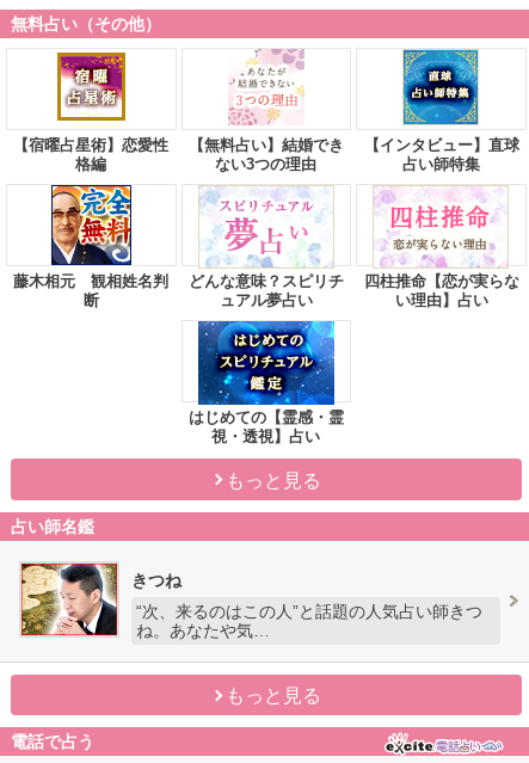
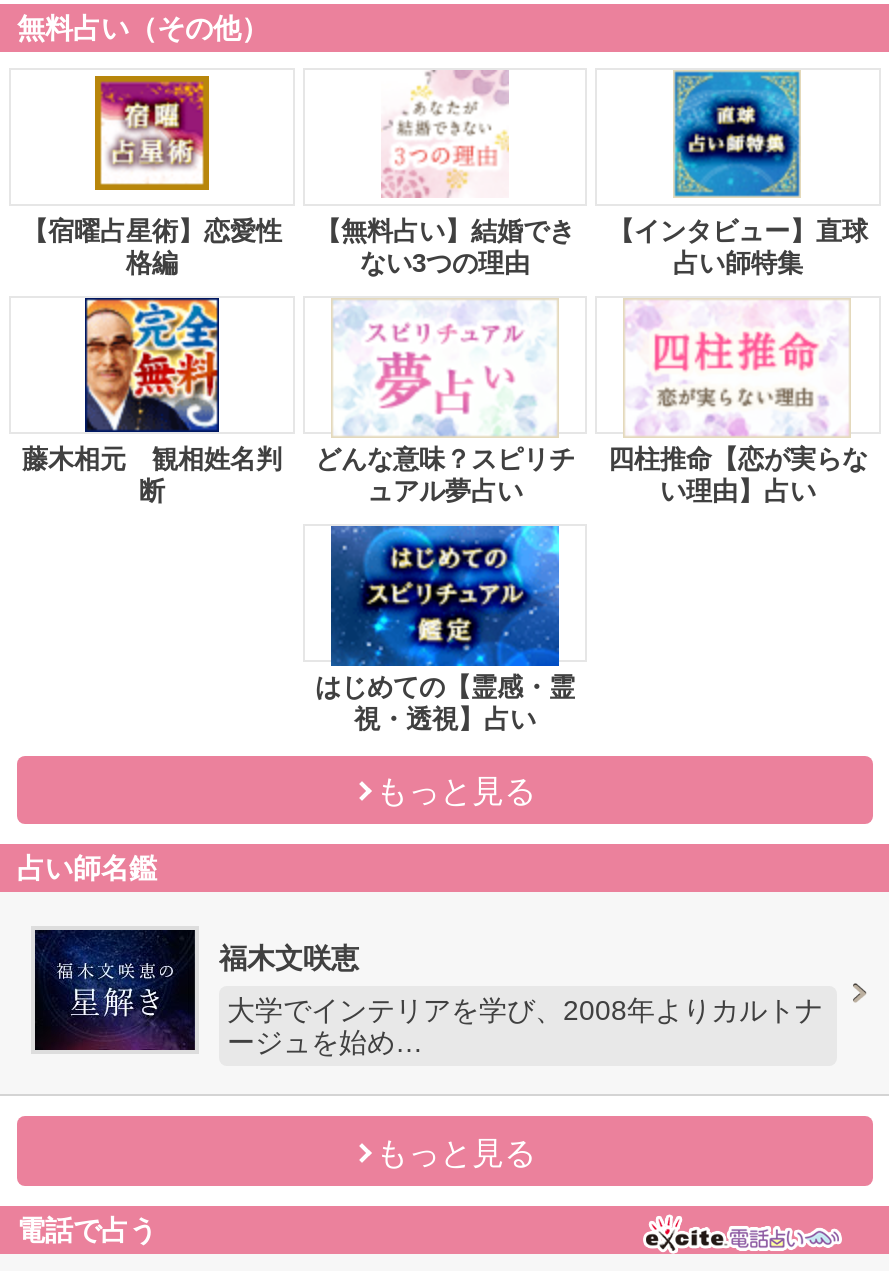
- [image]
- きつね
+ [image]
+ 福木文咲恵

- “次、来るのはこの人”と話題の人気占い師きつ
- ね。あなたや気…
+ 大学でインテリアを学び、2008年よりカルトナ
+ ージュを始め…
